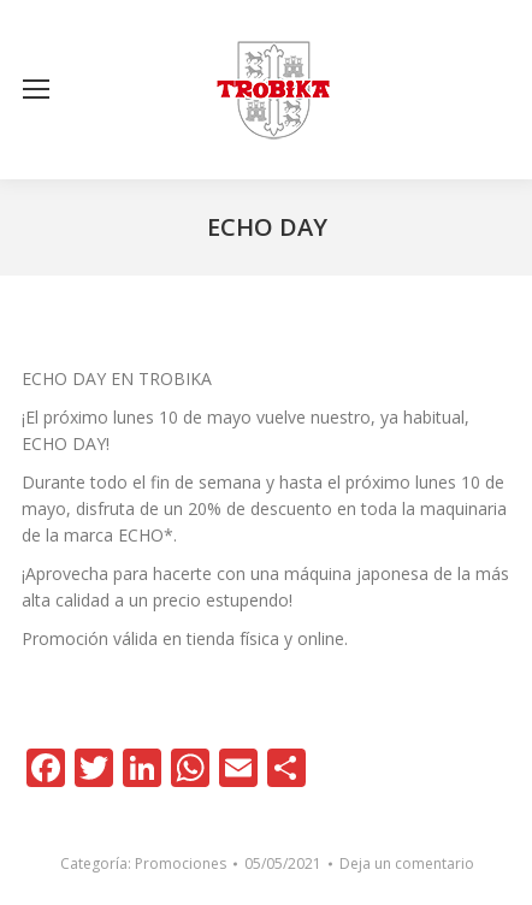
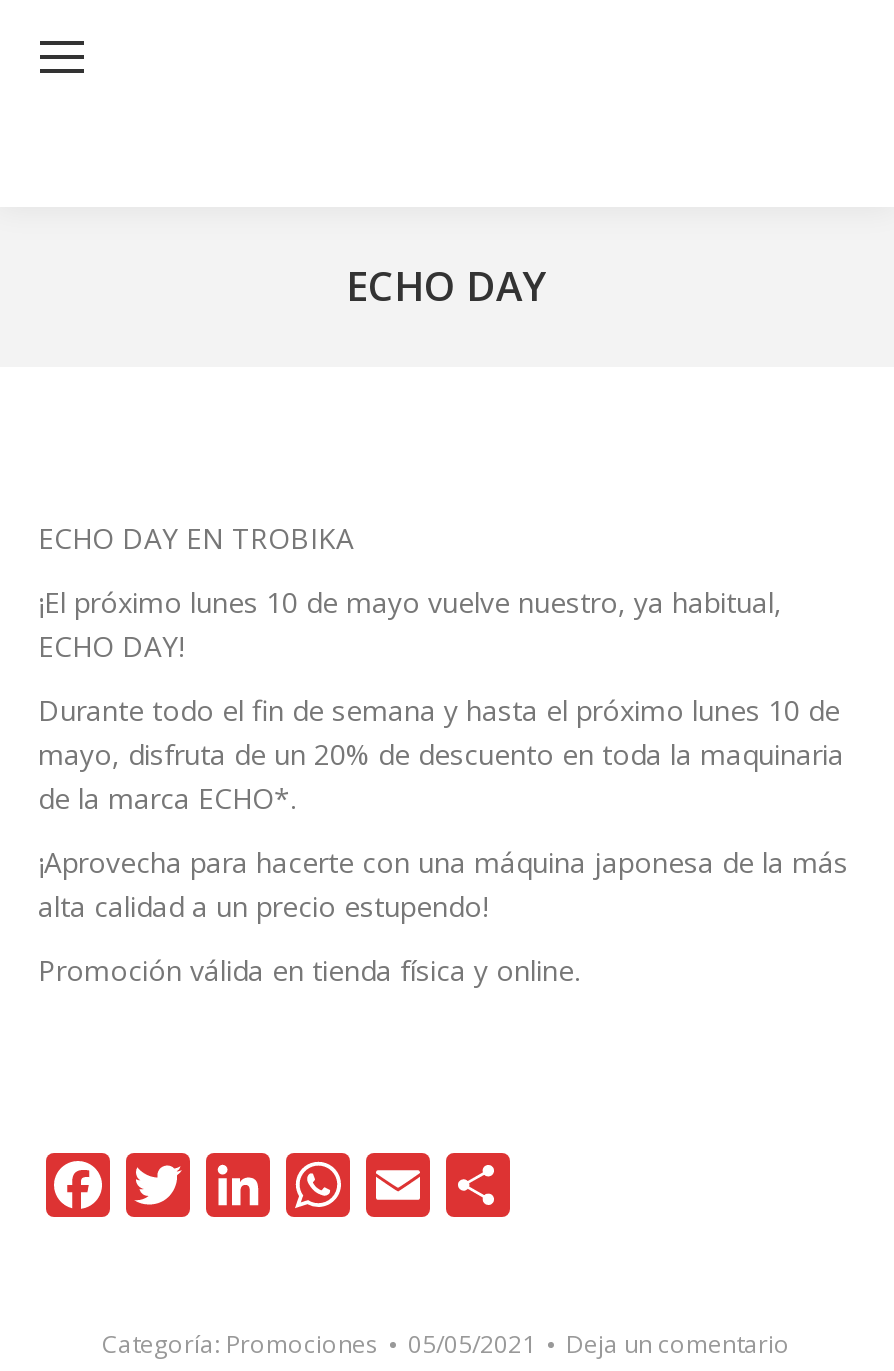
- [image]
